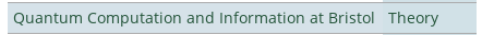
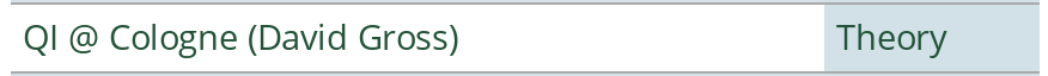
- Quantum Computation and Information at Bristol
+ QI @ Cologne (David Gross)
